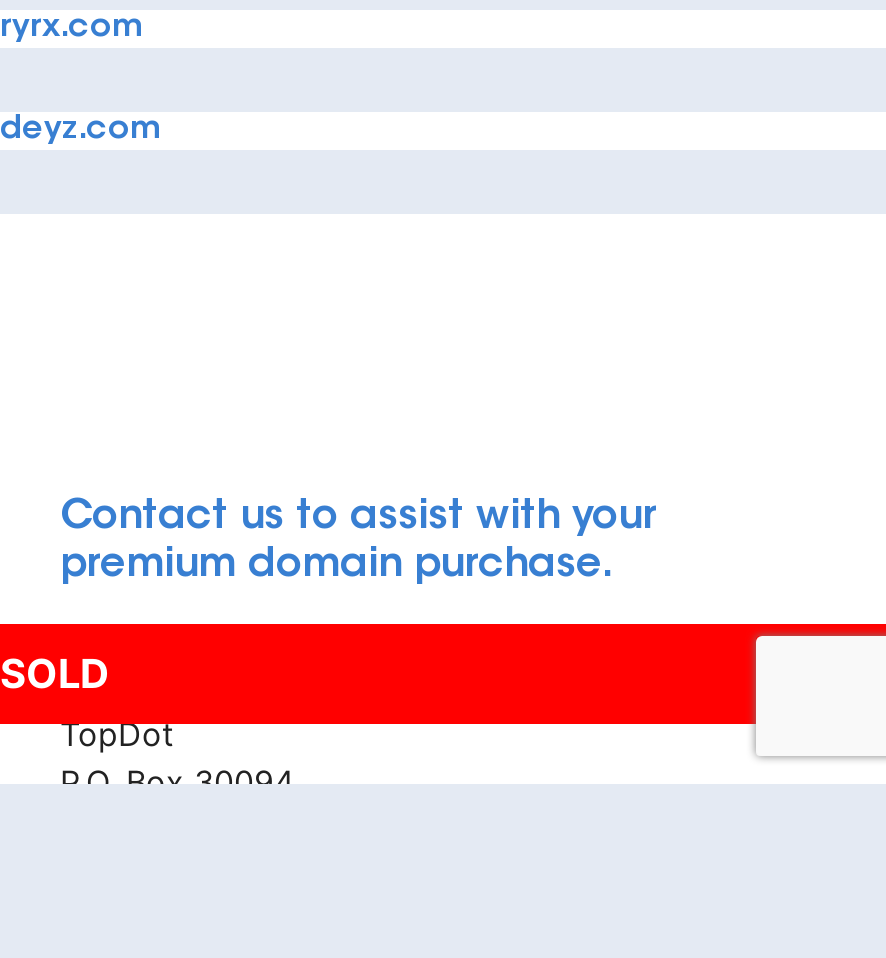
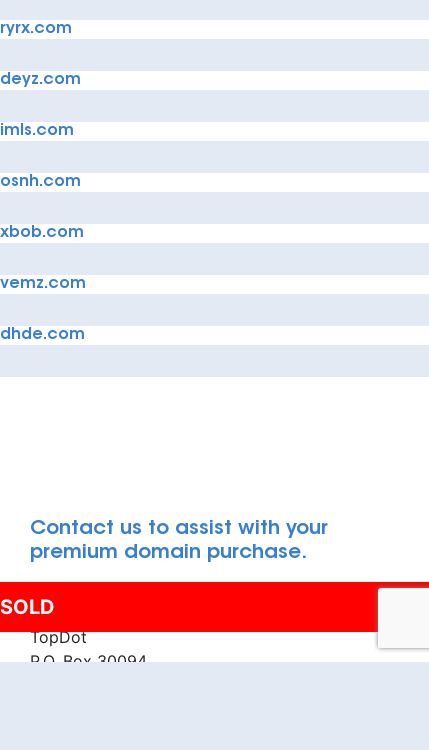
+ imls.com
+ osnh.com
+ xbob.com
+ vemz.com
+ dhde.com
